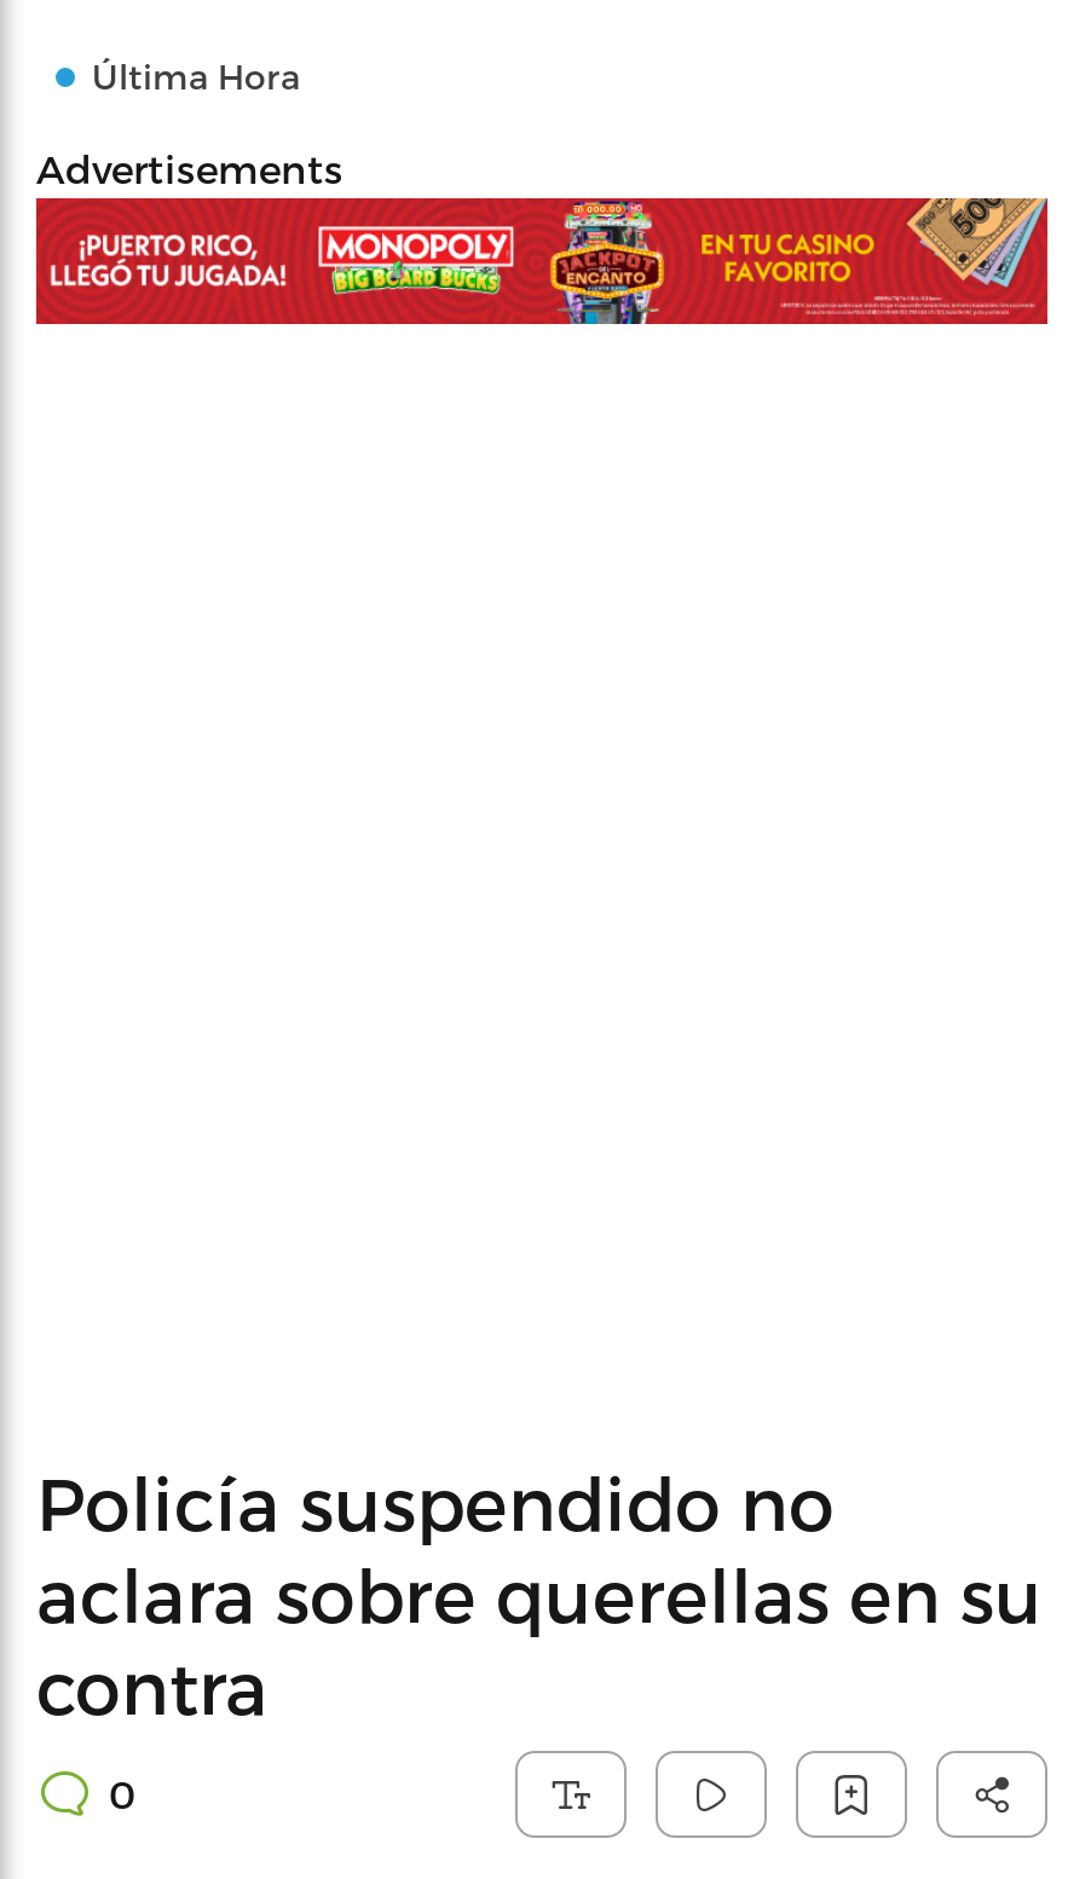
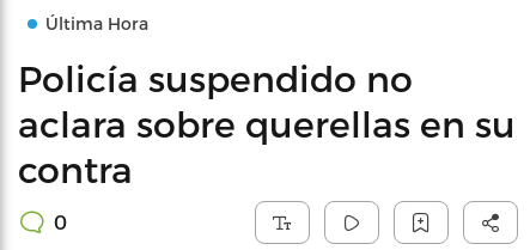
- Advertisements

- [image]
